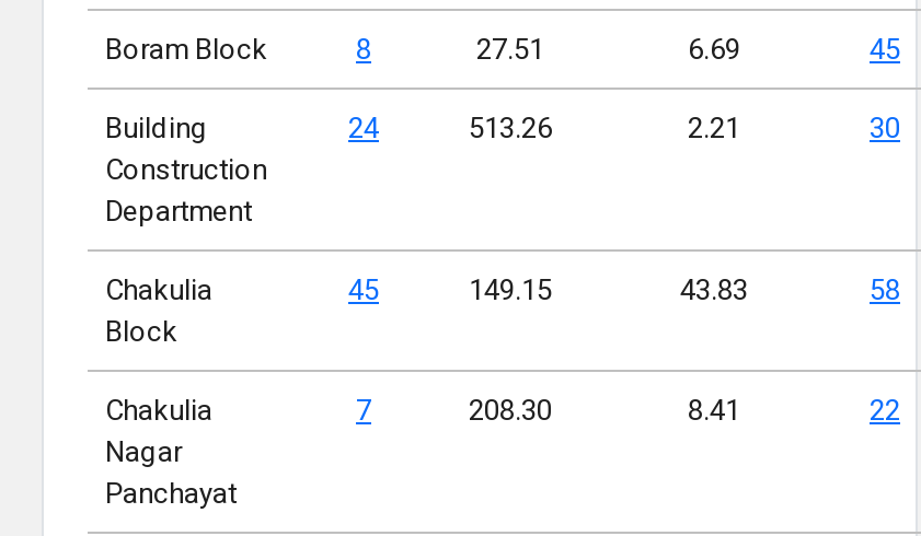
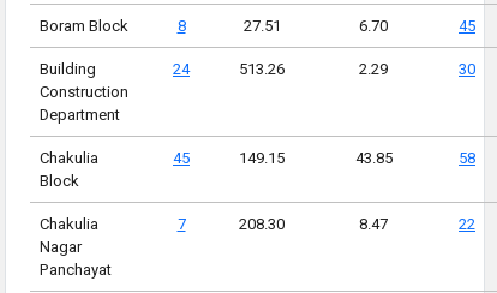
- 6.69
+ 6.70

- 2.21
+ 2.29

- 43.83
+ 43.85

- 8.41
+ 8.47
